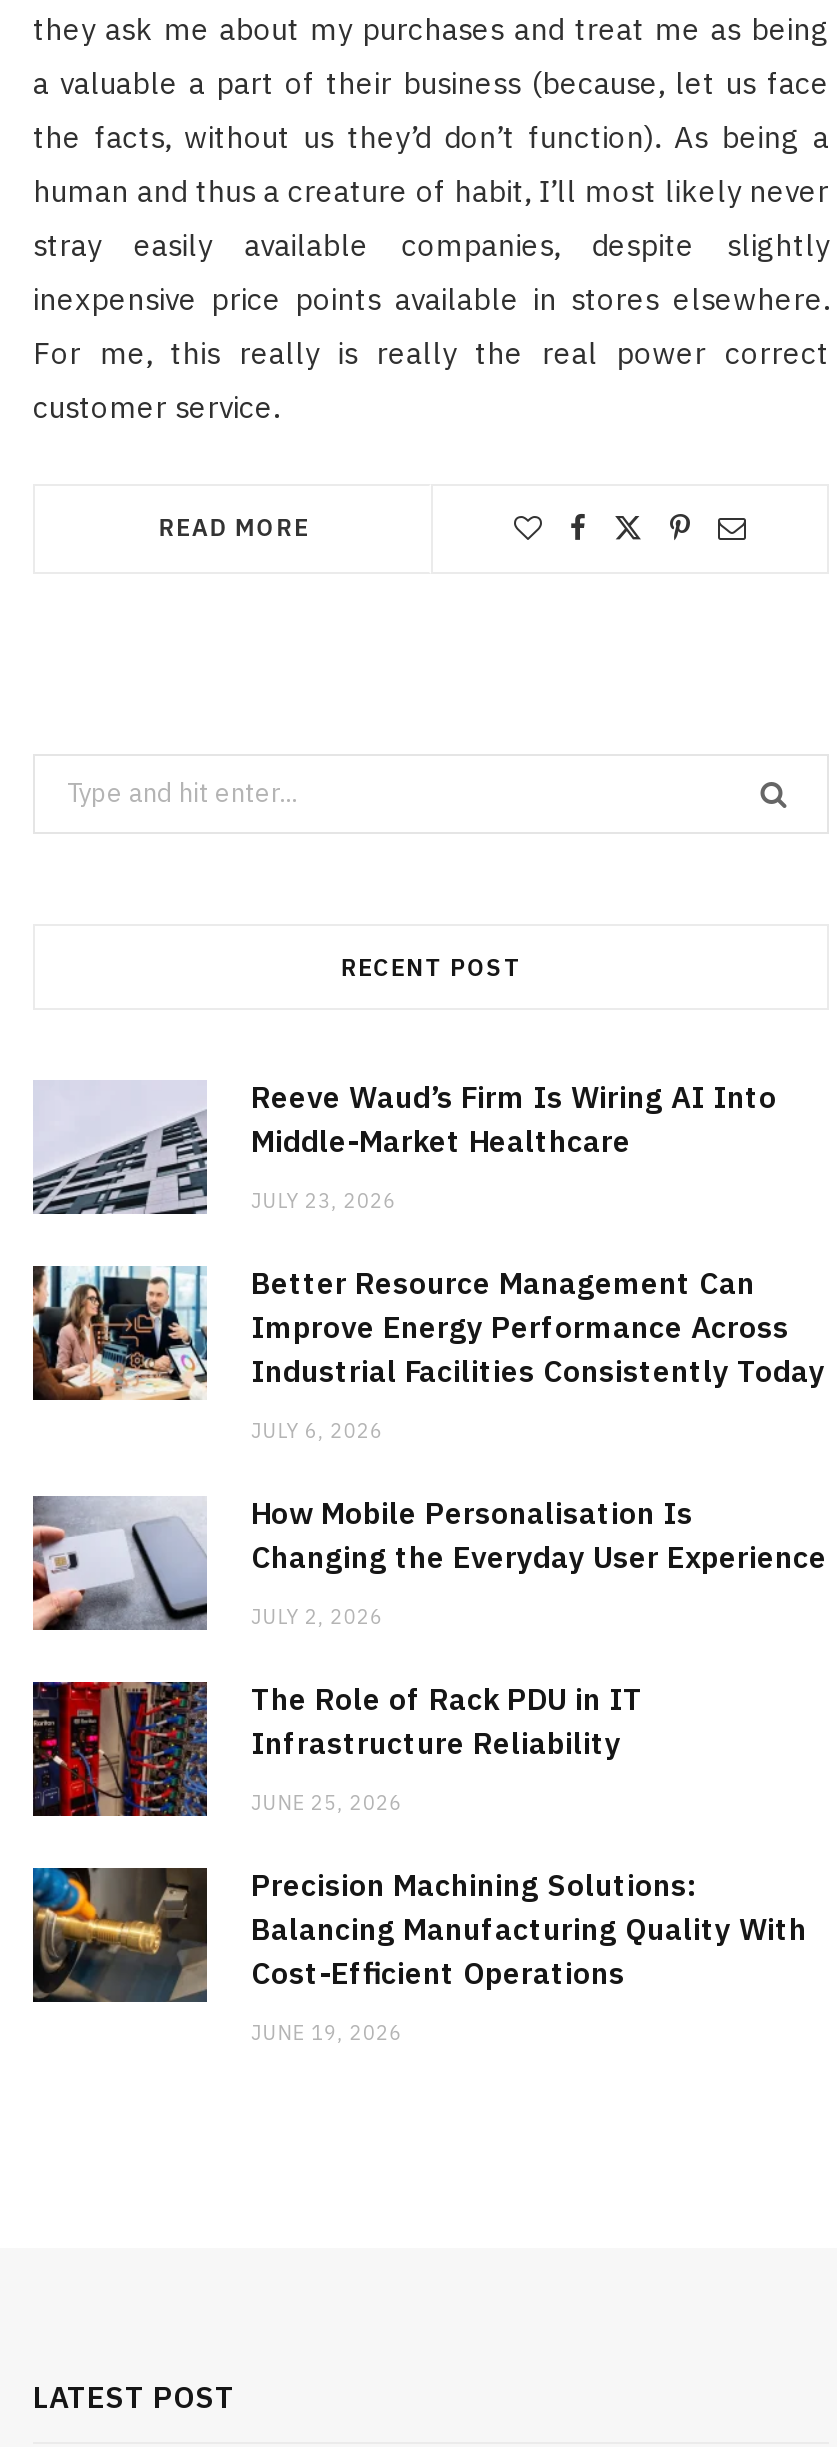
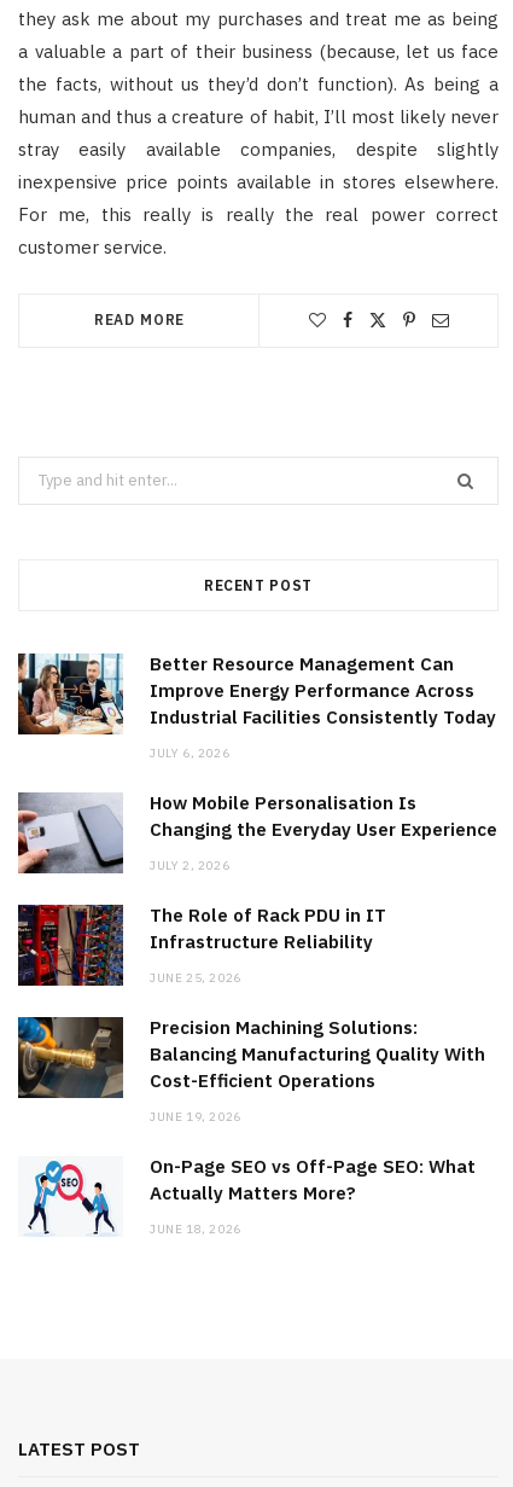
- [image]
- Reeve Waud’s Firm Is Wiring AI Into
- Middle-Market Healthcare
- JULY 23, 2026

moved up: [image] | Better Resource Management Can | Improve Energy Performance Across | ... | Cost-Efficient Operations | JUNE 19, 2026

+ [image]
+ On-Page SEO vs Off-Page SEO: What
+ Actually Matters More?
+ JUNE 18, 2026
